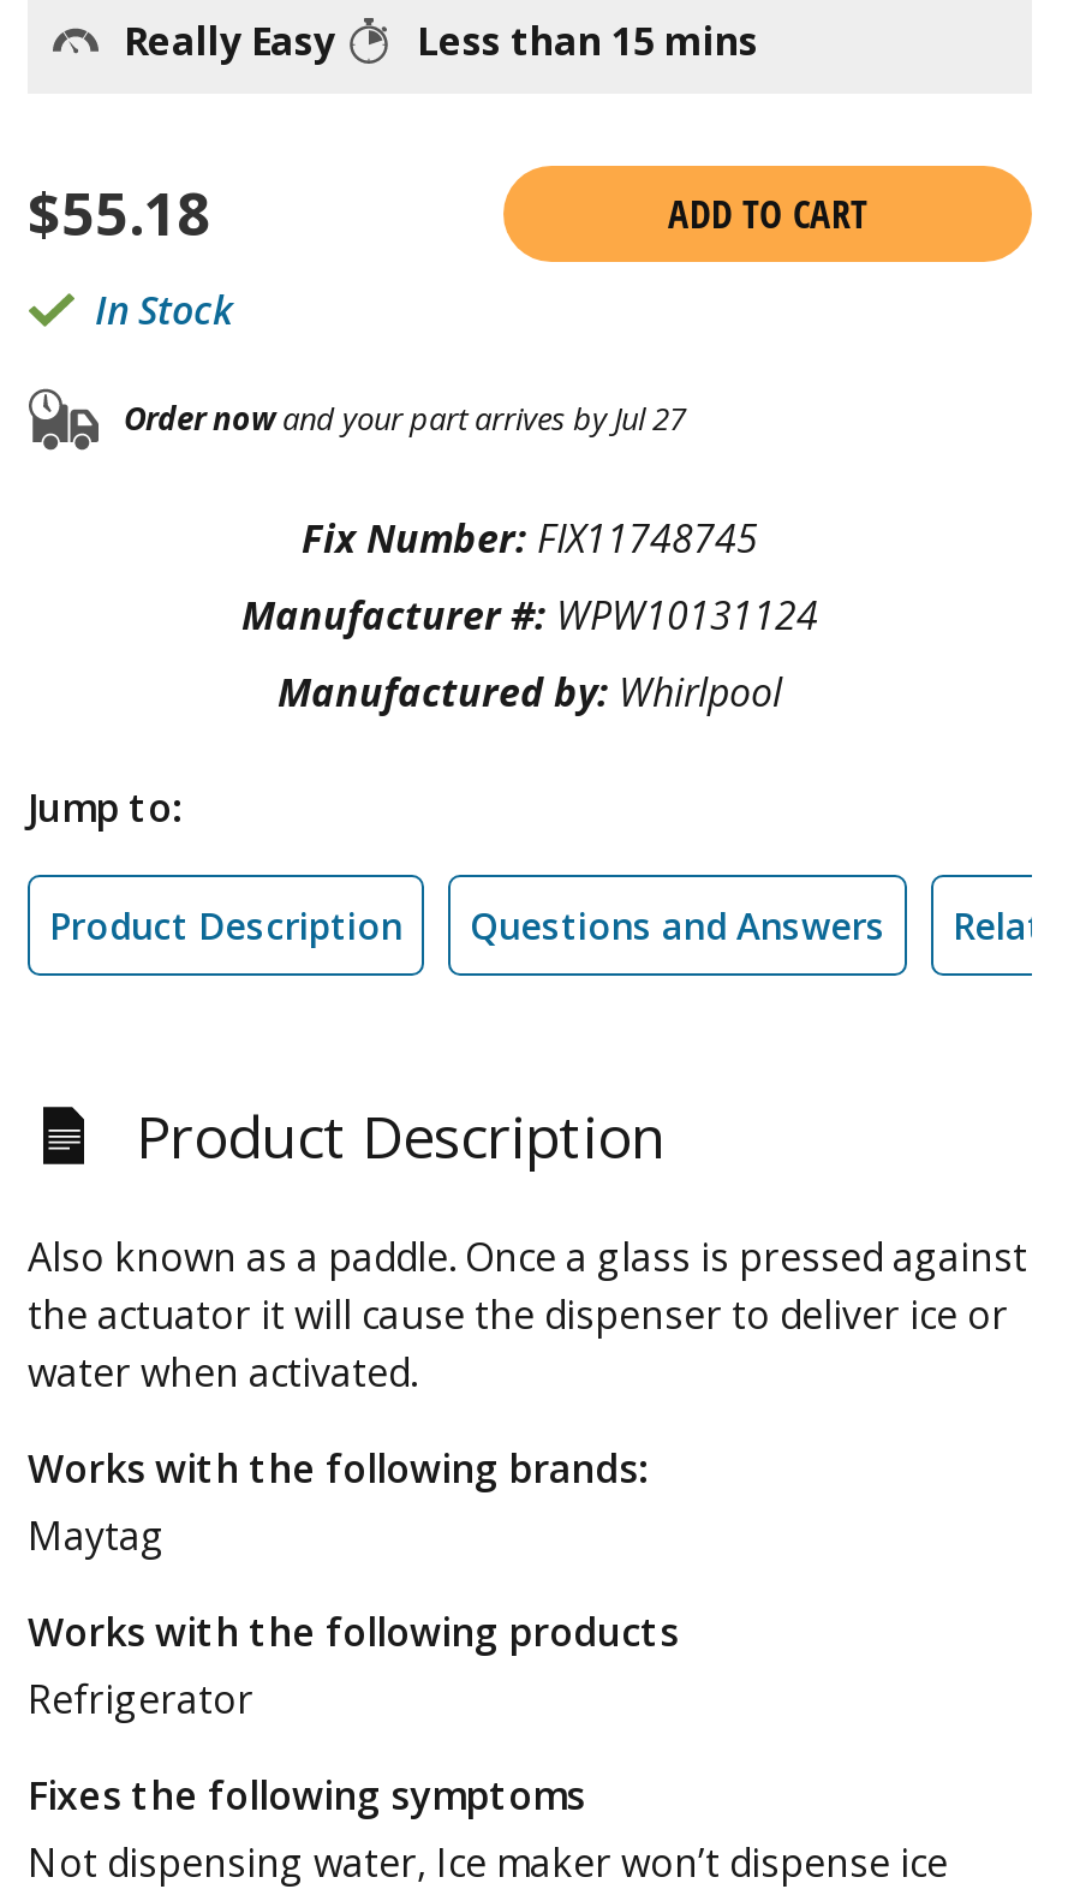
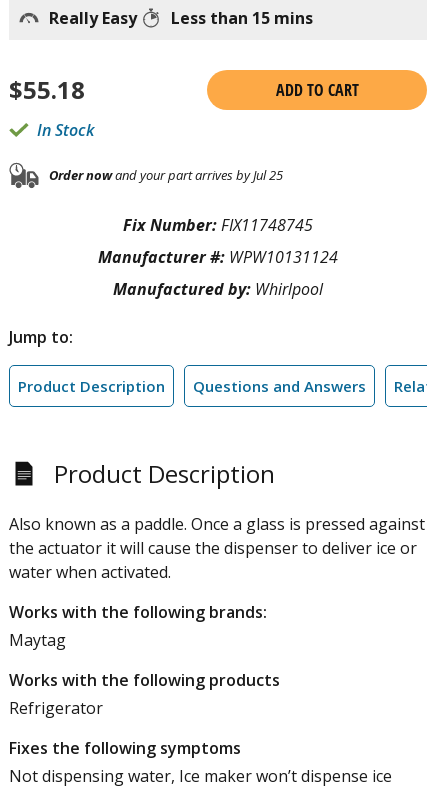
- Order nowand your part arrives by Jul 27
+ Order nowand your part arrives by Jul 25
